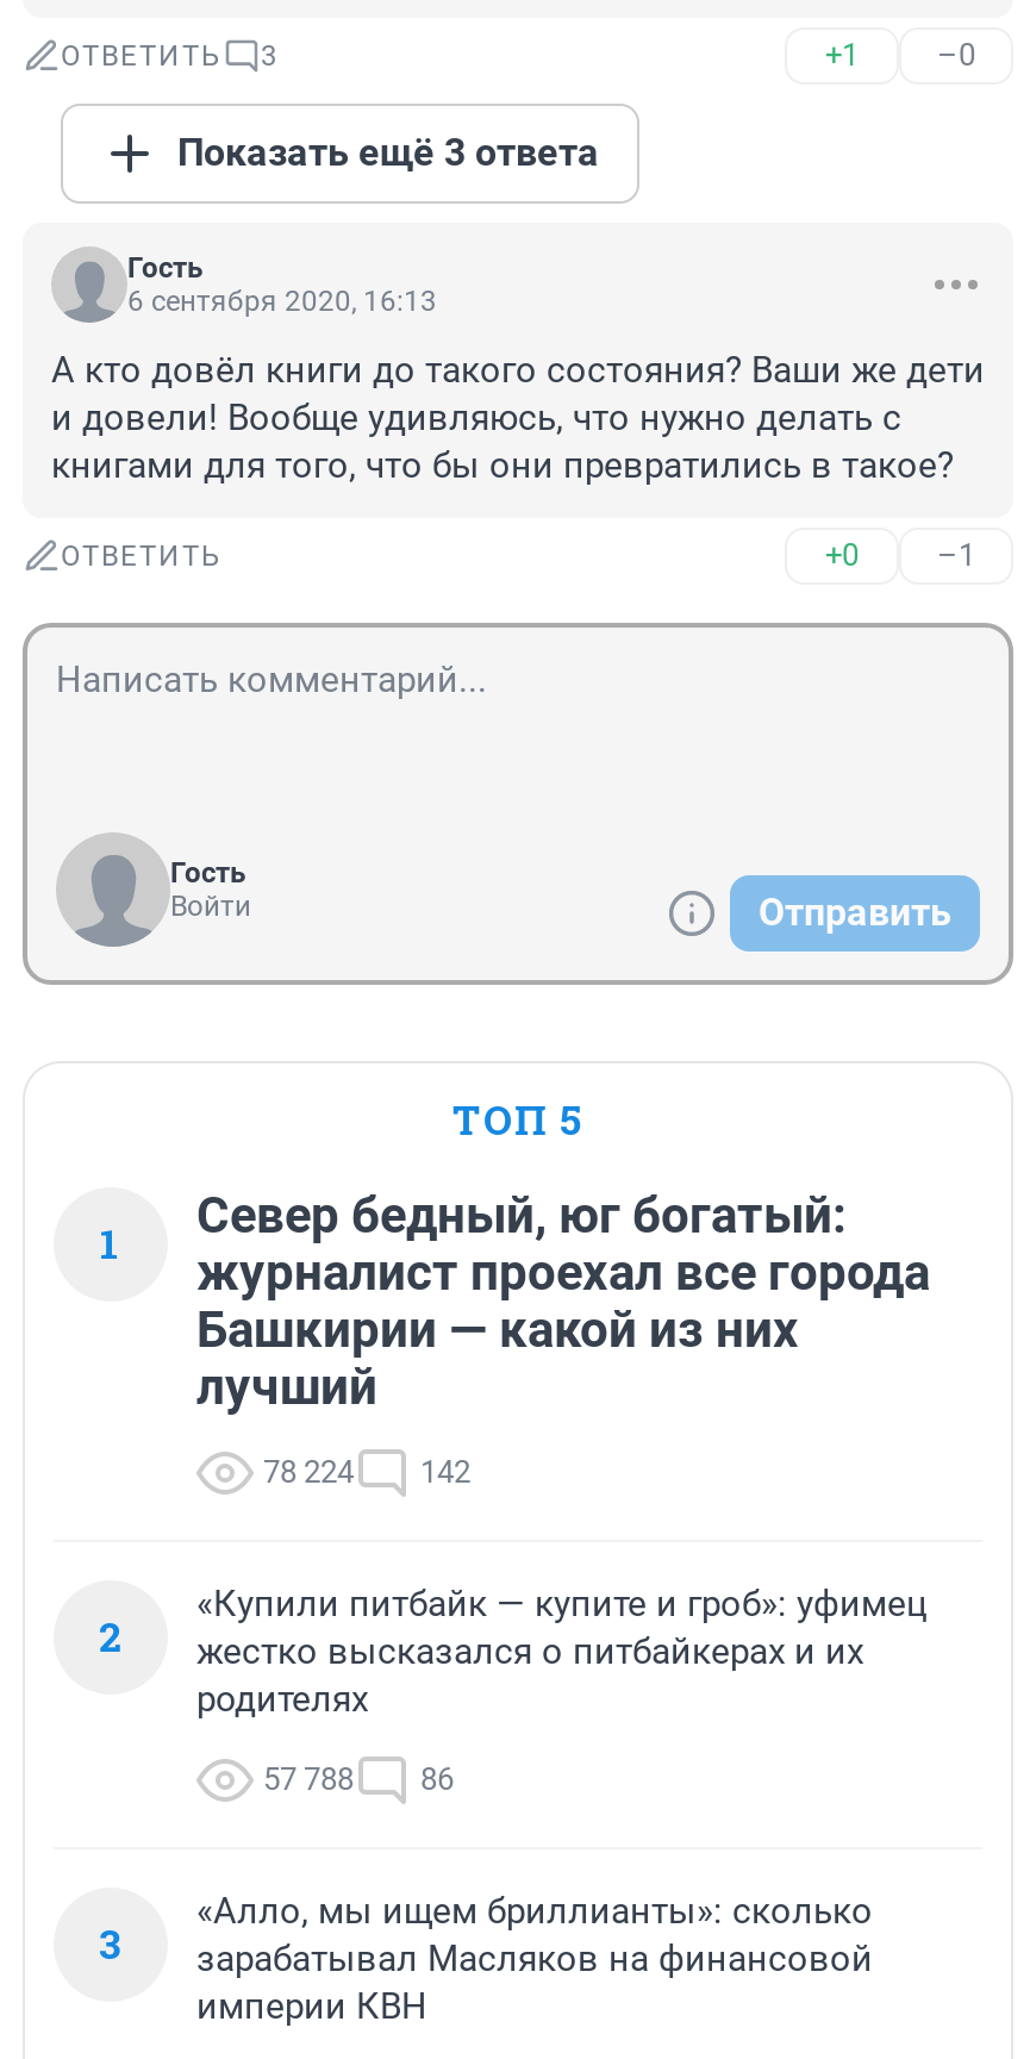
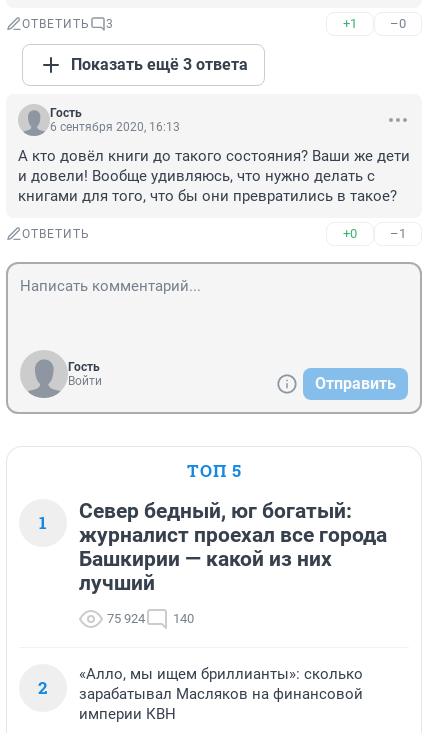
- 78 224
+ 75 924

- 142
+ 140

- «Купили питбайк — купите и гроб»: уфимец
- жестко высказался о питбайкерах и их
- родителях
- 57 788
- 86
- 3
